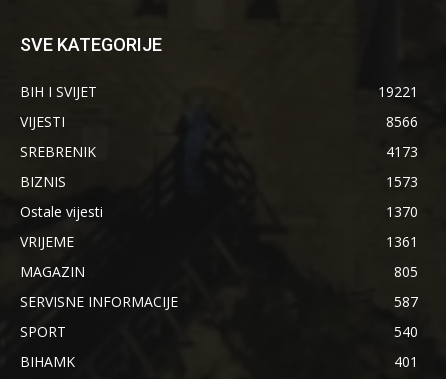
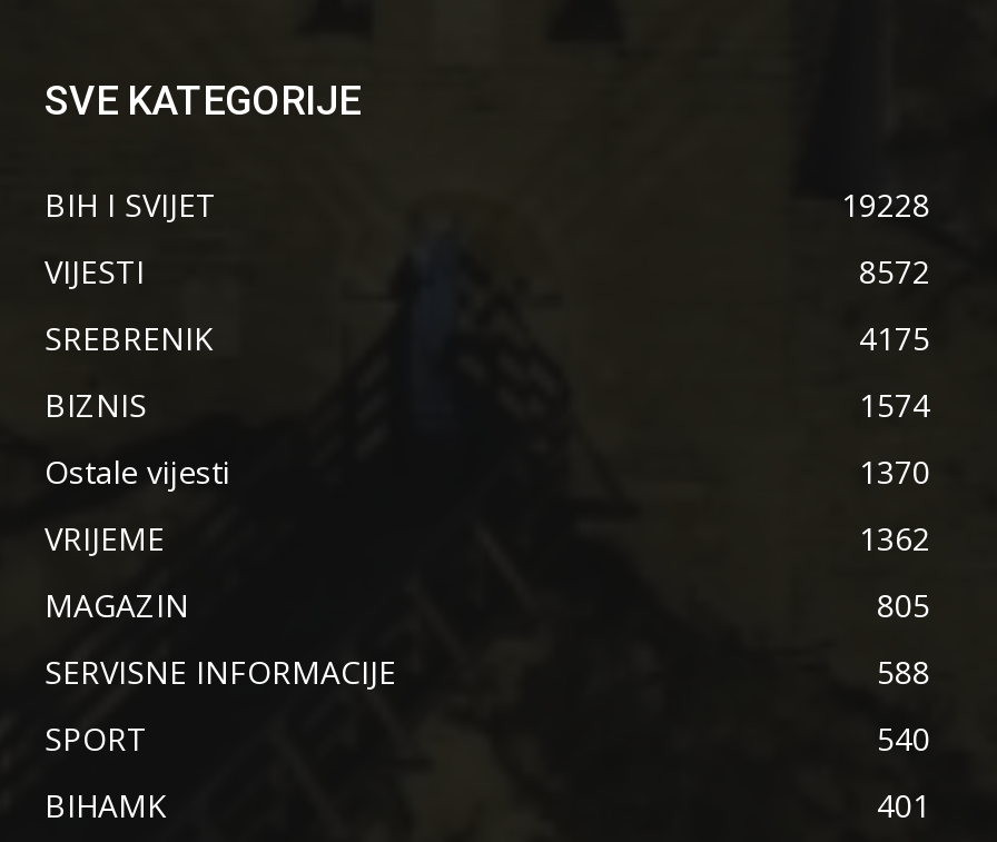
- 19221
+ 19228

- 8566
+ 8572

- 4173
+ 4175

- 1573
+ 1574

- 1361
+ 1362

- 587
+ 588
